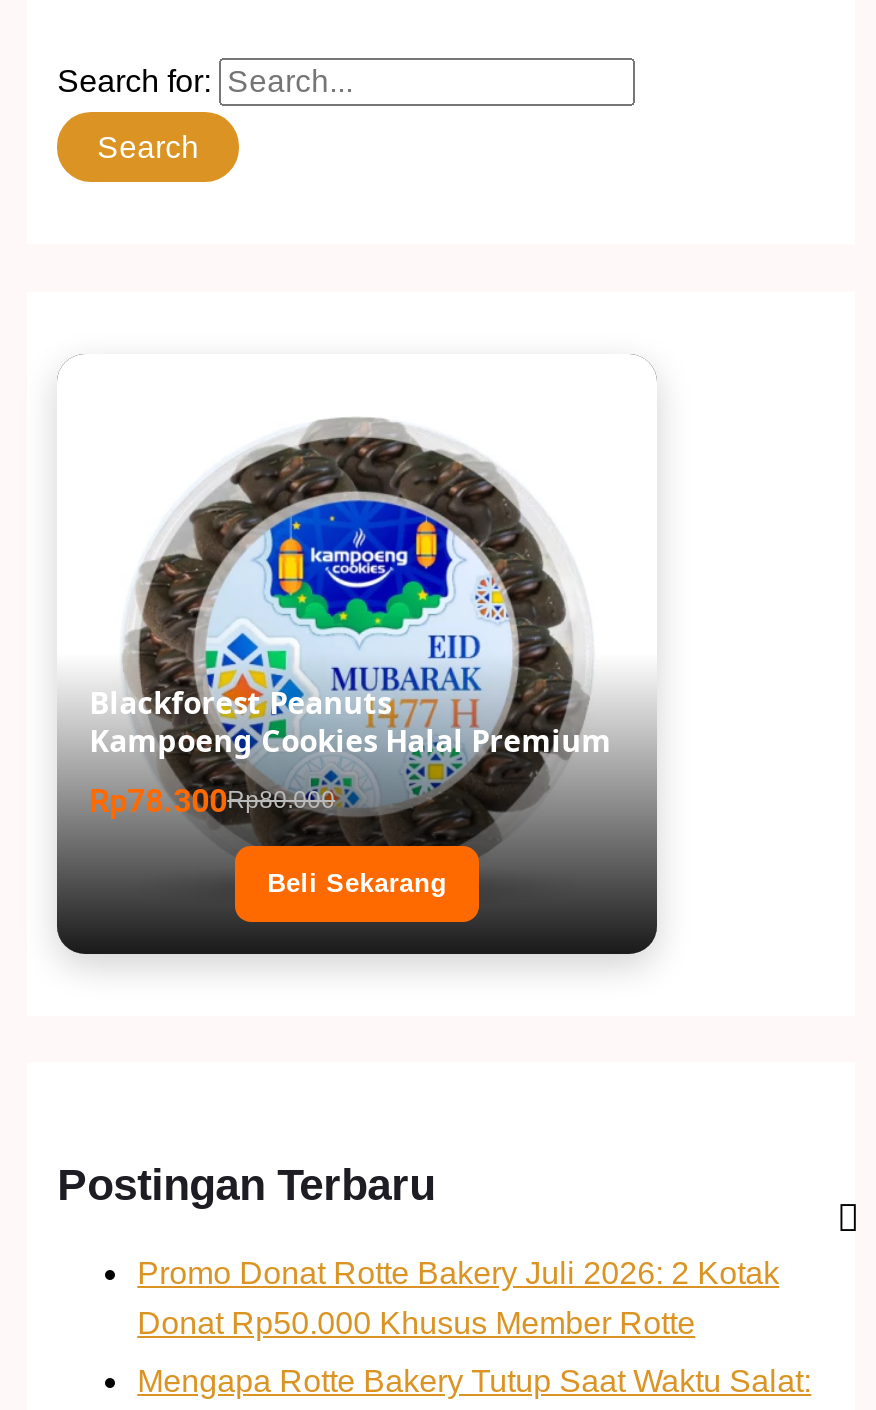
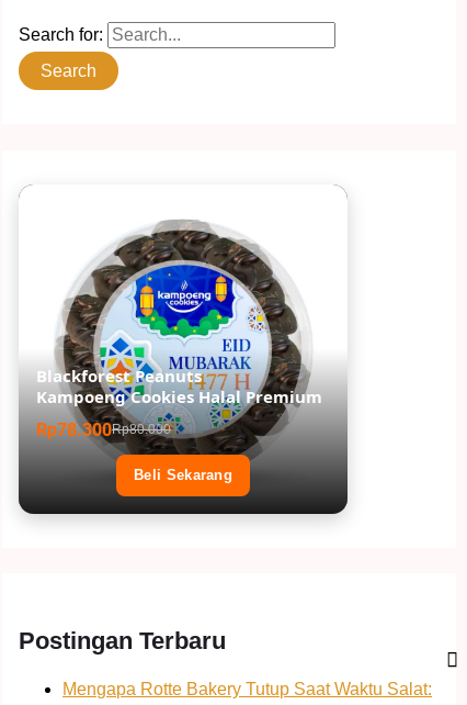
- Promo Donat Rotte Bakery Juli 2026: 2 Kotak
- Donat Rp50.000 Khusus Member Rotte
